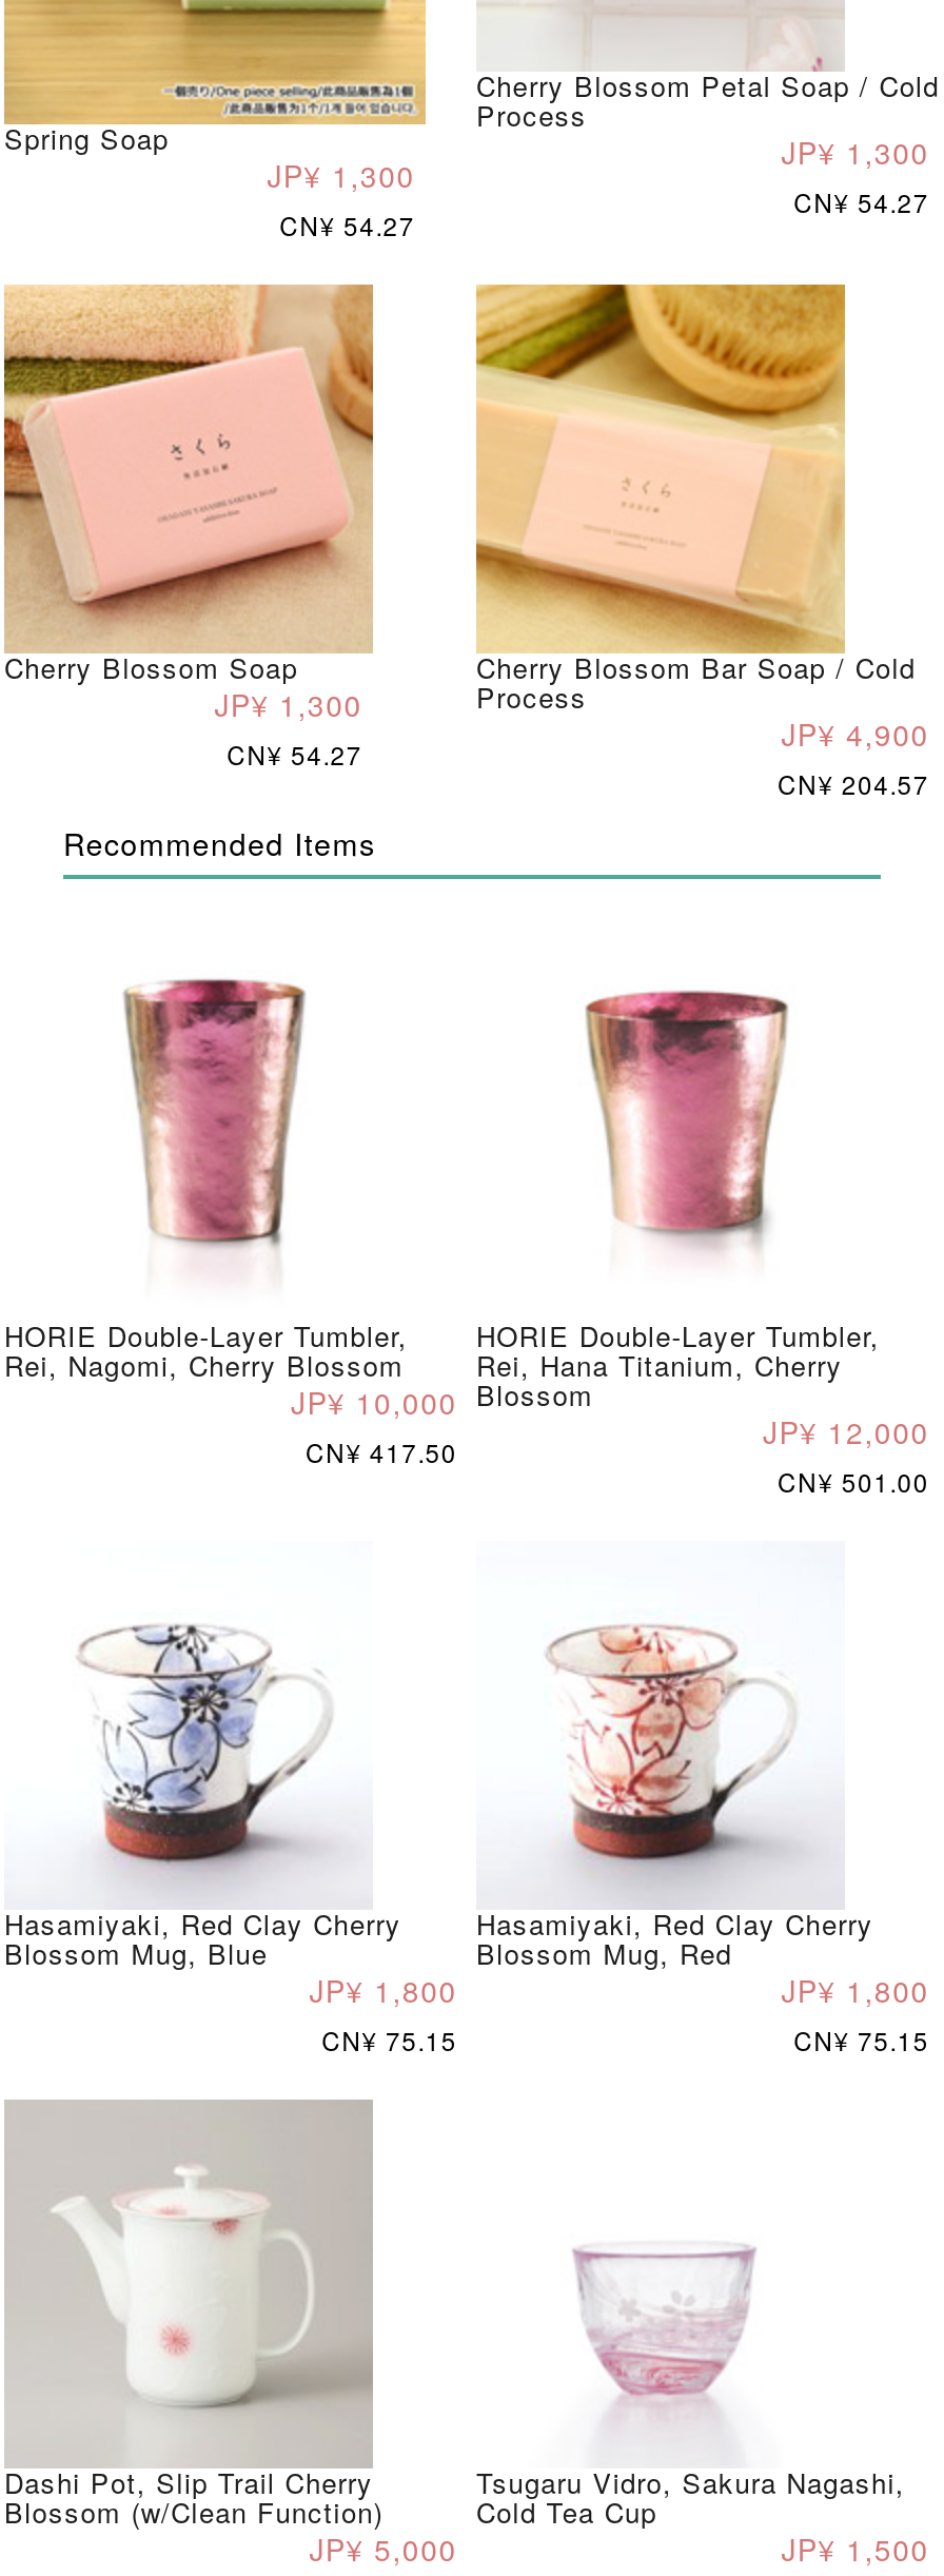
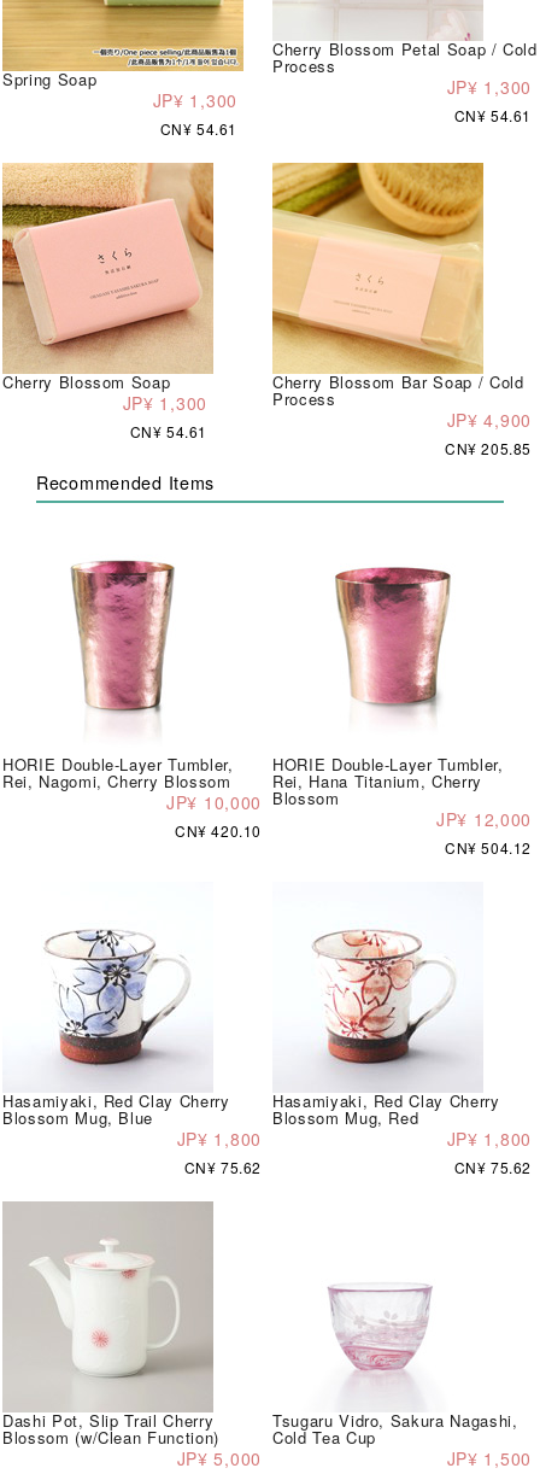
- CN¥ 54.27
+ CN¥ 54.61

- CN¥ 54.27
+ CN¥ 54.61

- CN¥ 54.27
+ CN¥ 54.61

- CN¥ 204.57
+ CN¥ 205.85

- CN¥ 417.50
+ CN¥ 420.10

- CN¥ 501.00
+ CN¥ 504.12

- CN¥ 75.15
+ CN¥ 75.62

- CN¥ 75.15
+ CN¥ 75.62
